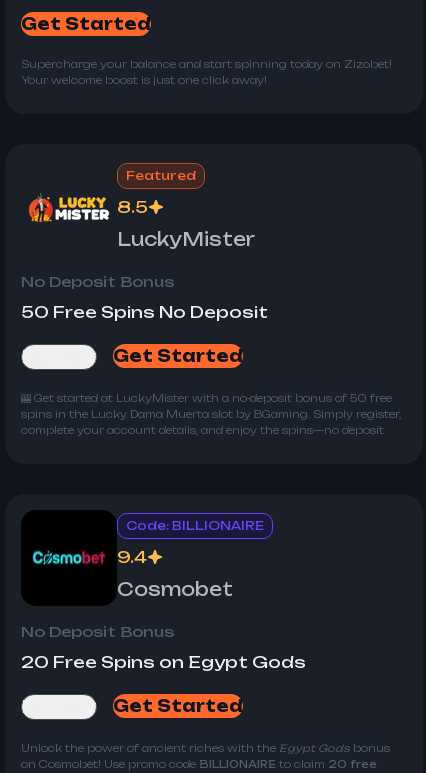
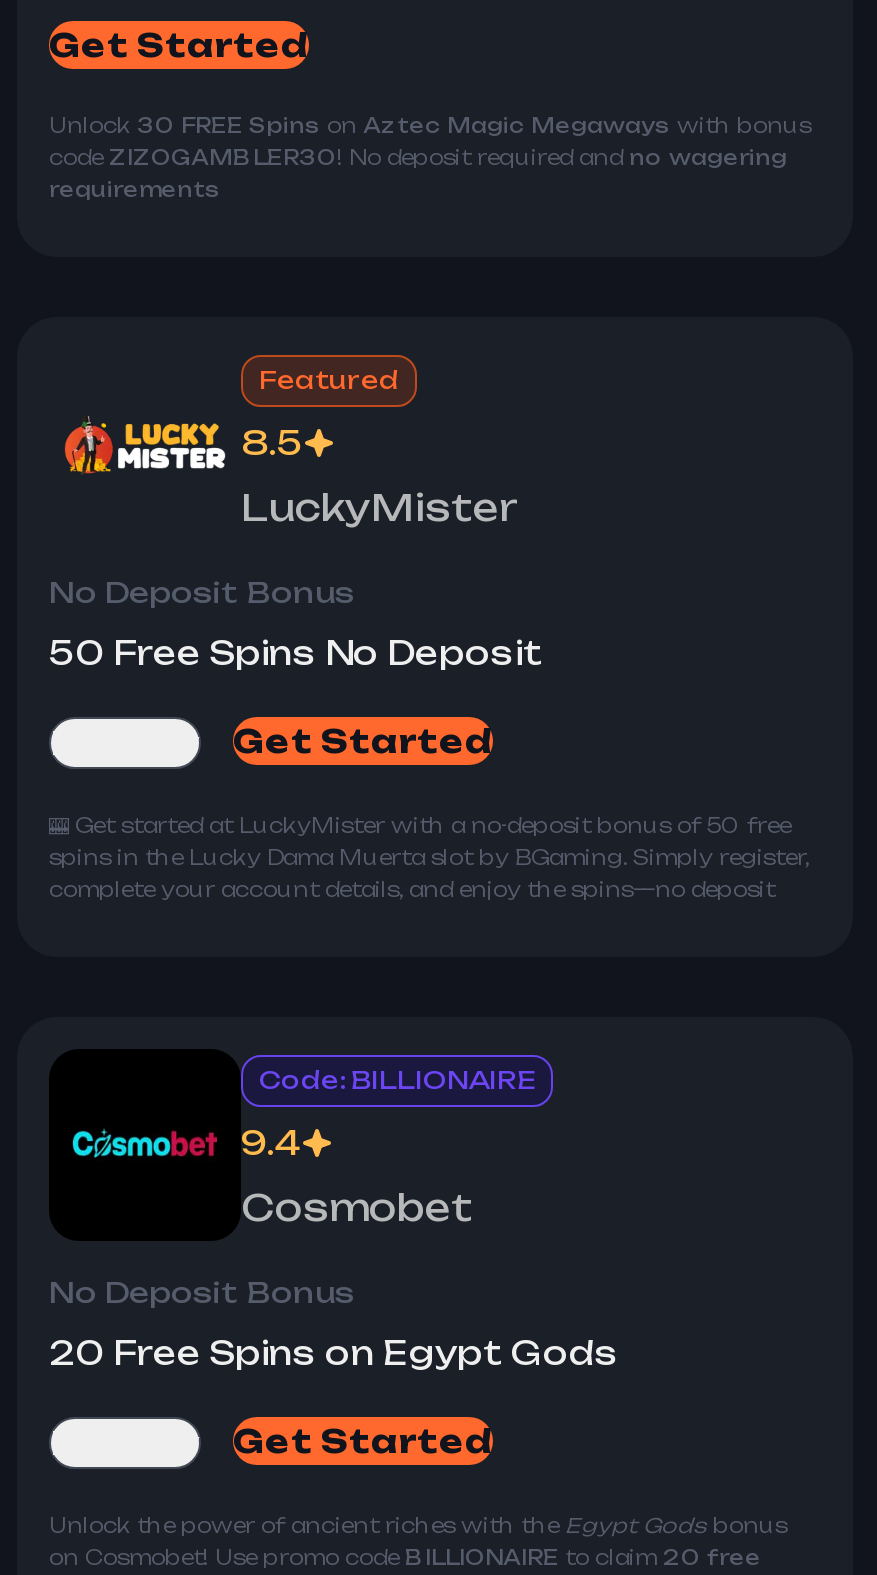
- Supercharge your balance and start spinning today on Zizobet!
- Your welcome boost is just one click away!
+ Unlock 30 FREE Spins on Aztec Magic Megaways with bonus
+ code ZIZOGAMBLER30! No deposit required and no wagering
+ requirements
